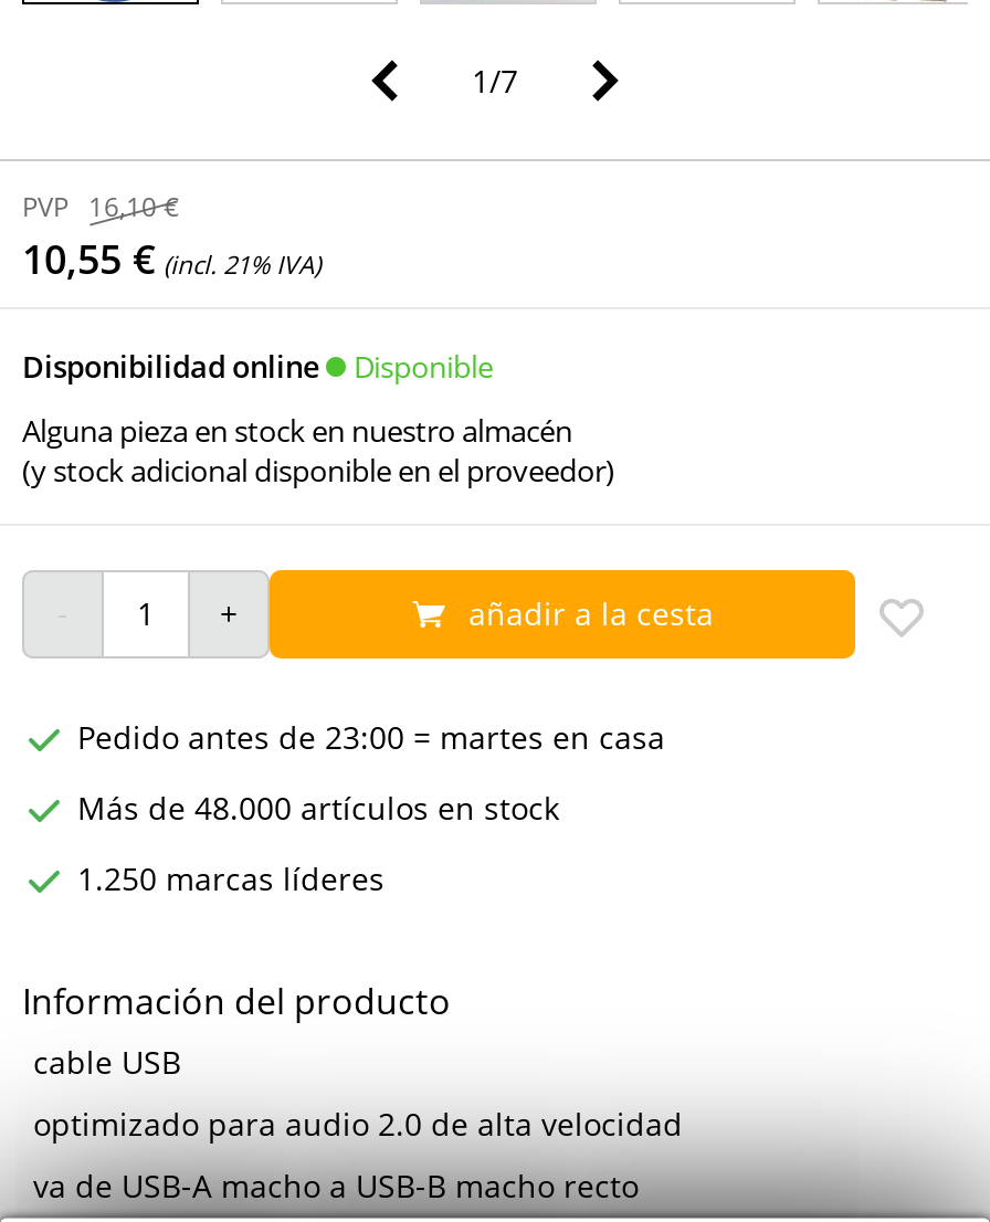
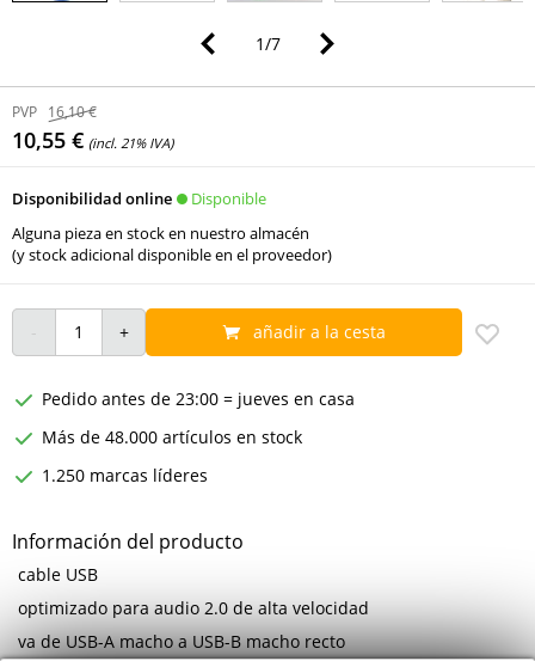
- Pedido antes de 23:00 = martes en casa
+ Pedido antes de 23:00 = jueves en casa
